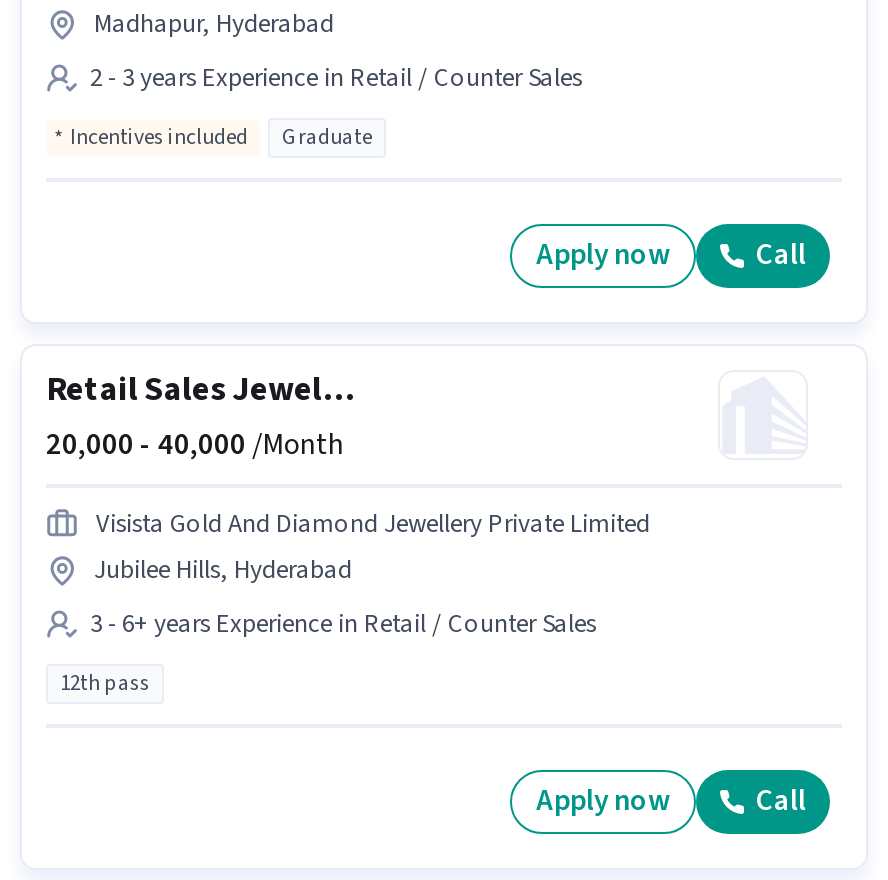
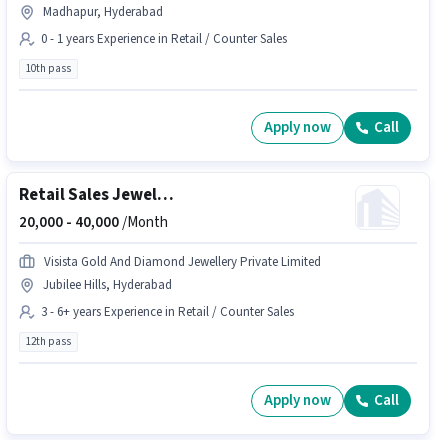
- 2 - 3 years Experience in Retail / Counter Sales
+ 0 - 1 years Experience in Retail / Counter Sales

- Incentives included
- Graduate
+ 10th pass
